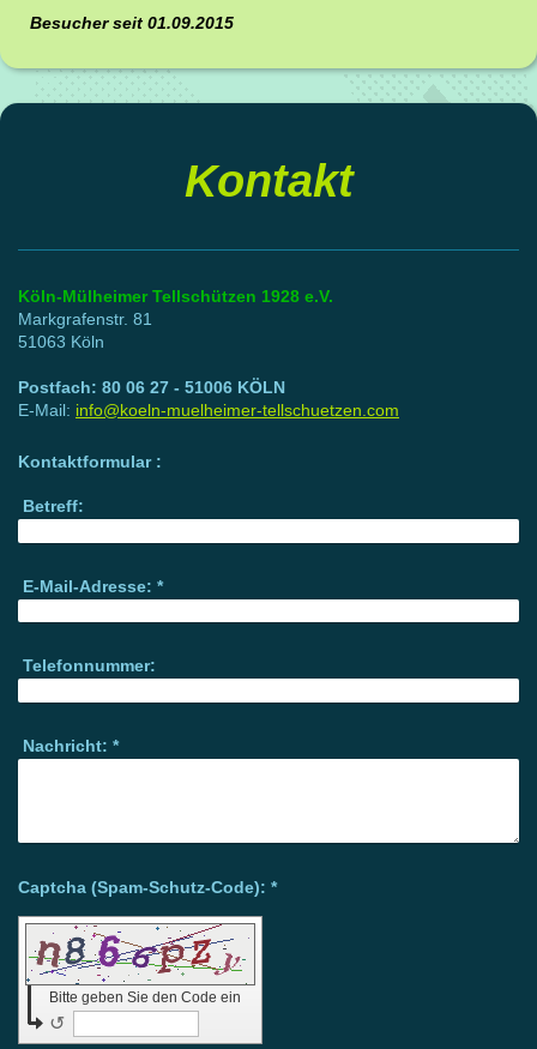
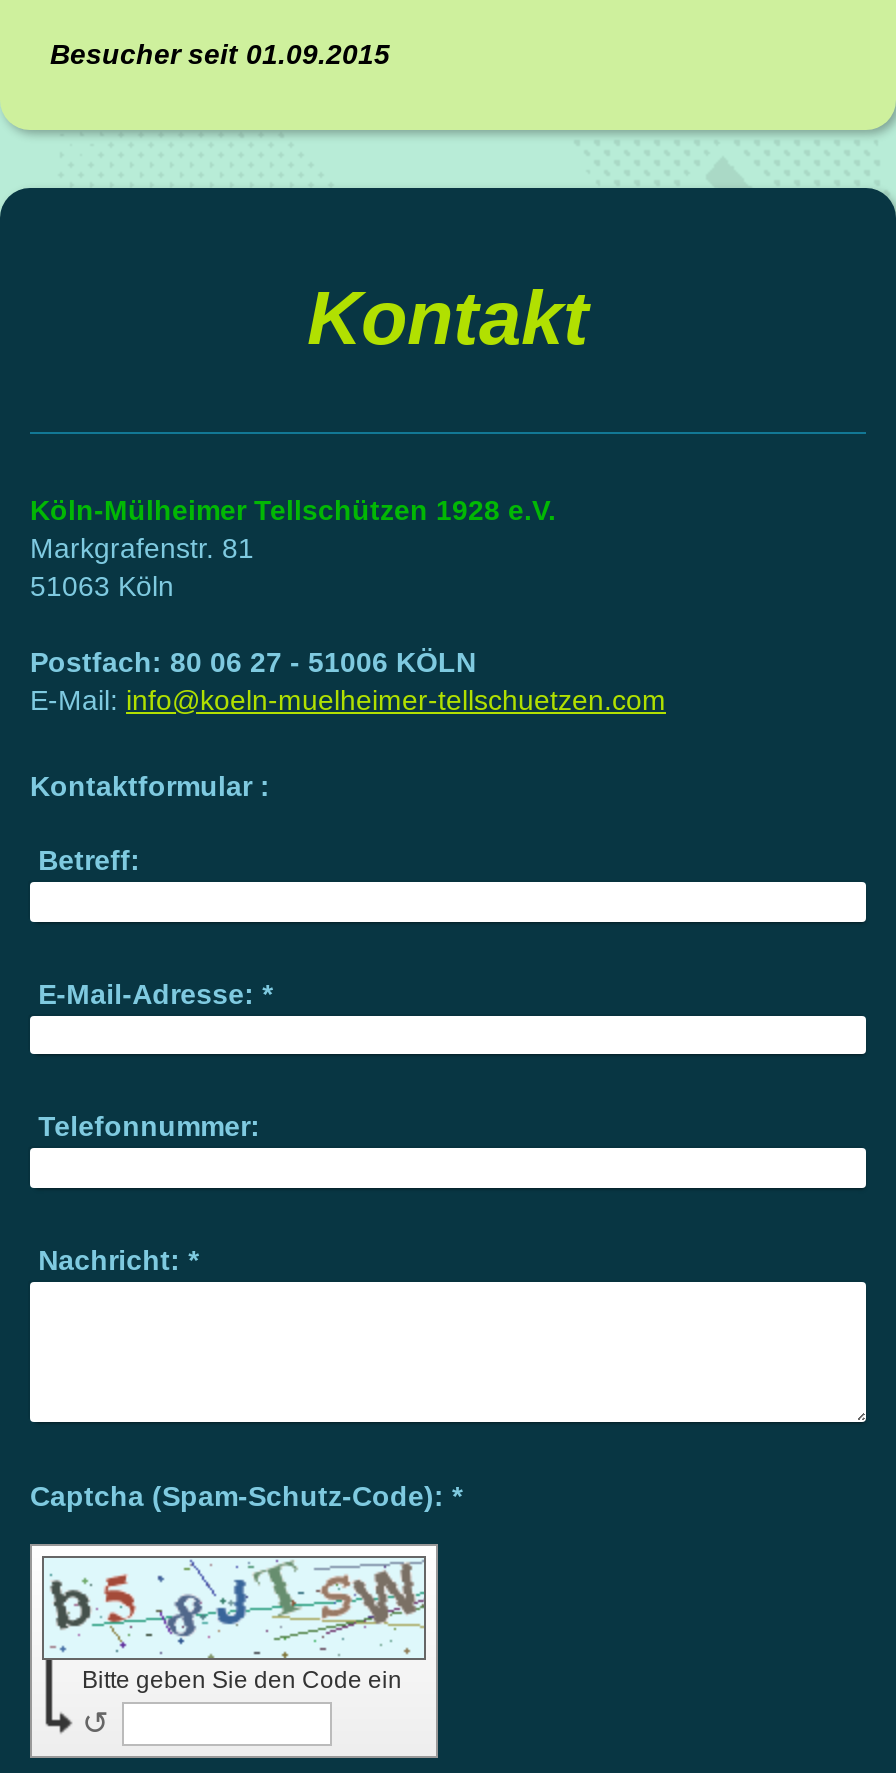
- [image]
+ [image]
